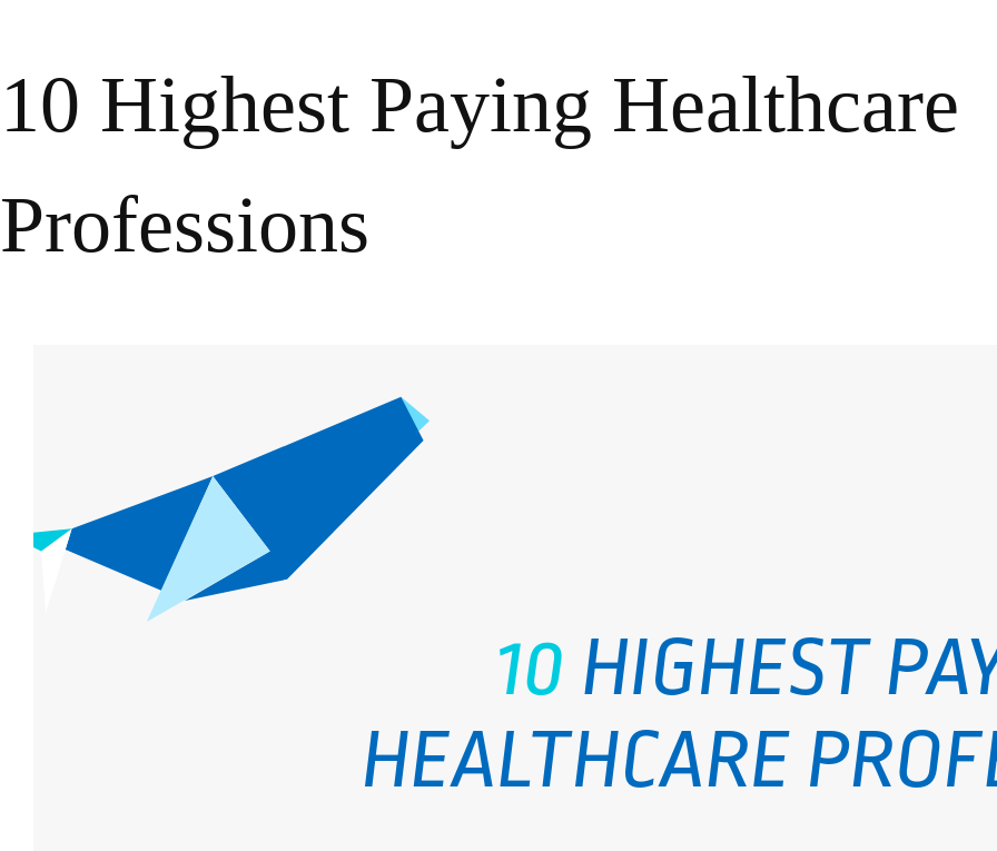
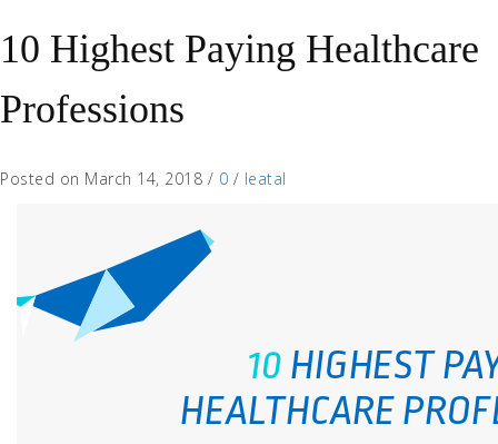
+ Posted on March 14, 2018 / 0 / leatal
